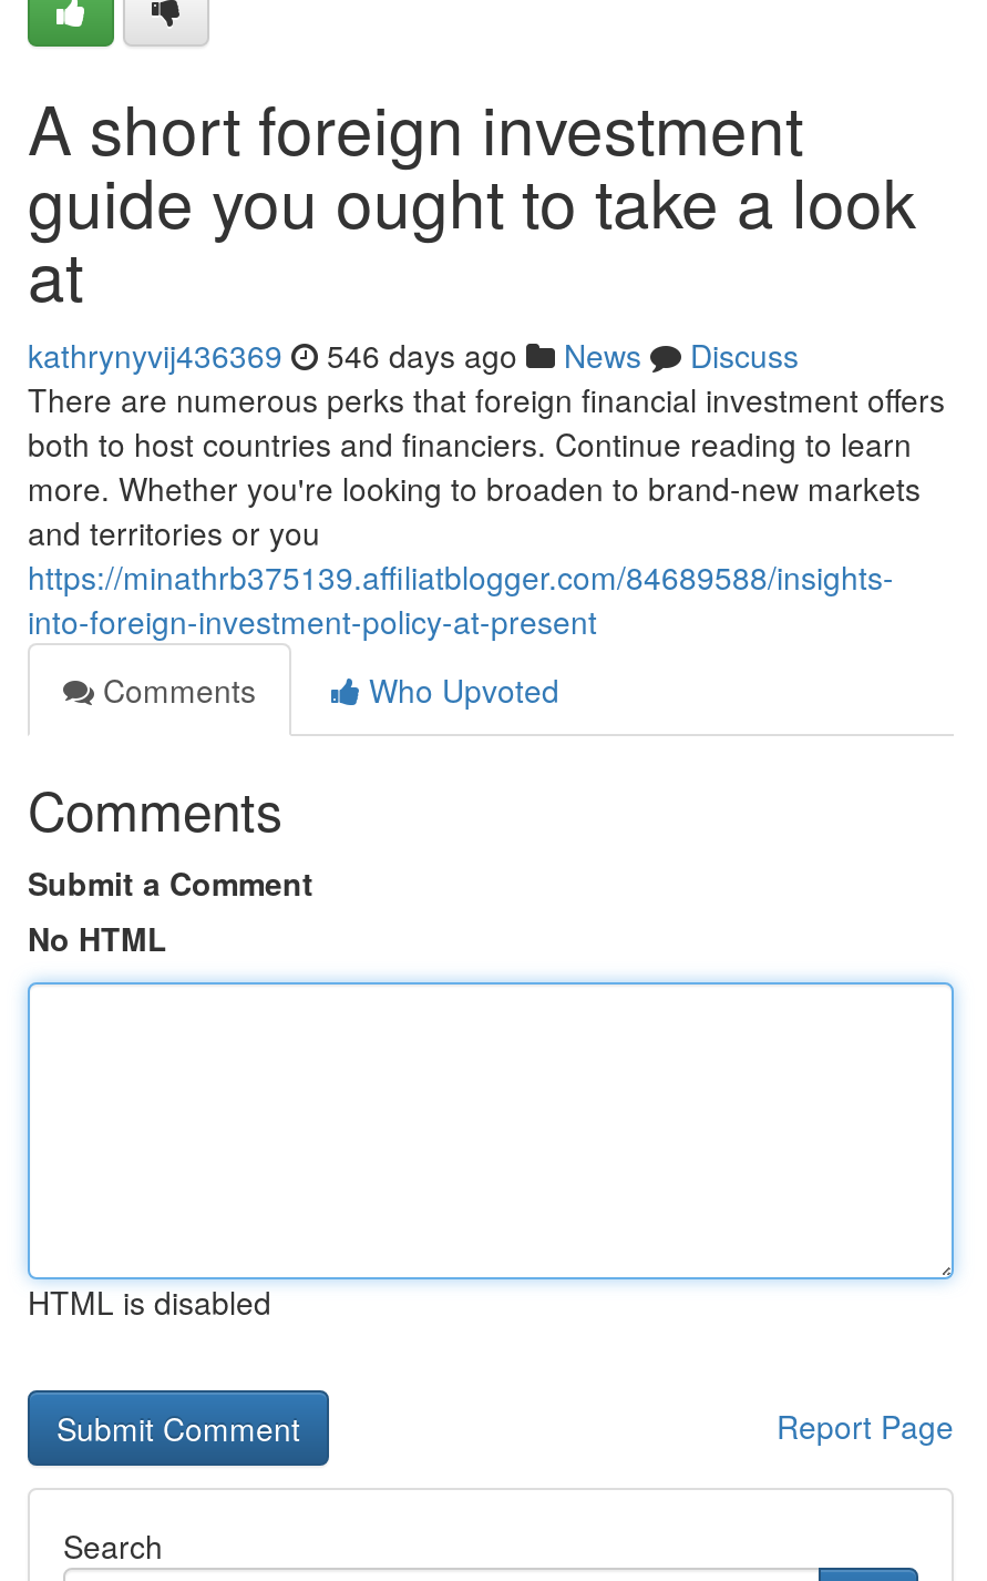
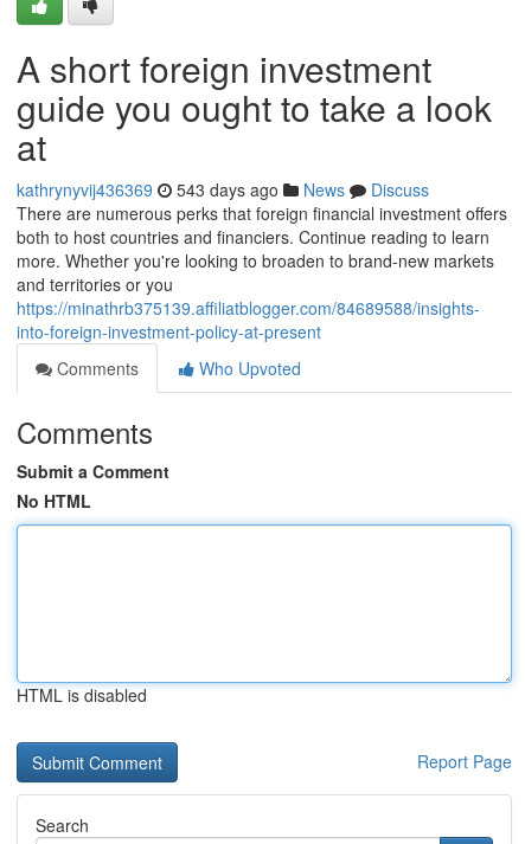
- kathrynyvij436369 546 days ago News Discuss
+ kathrynyvij436369 543 days ago News Discuss
